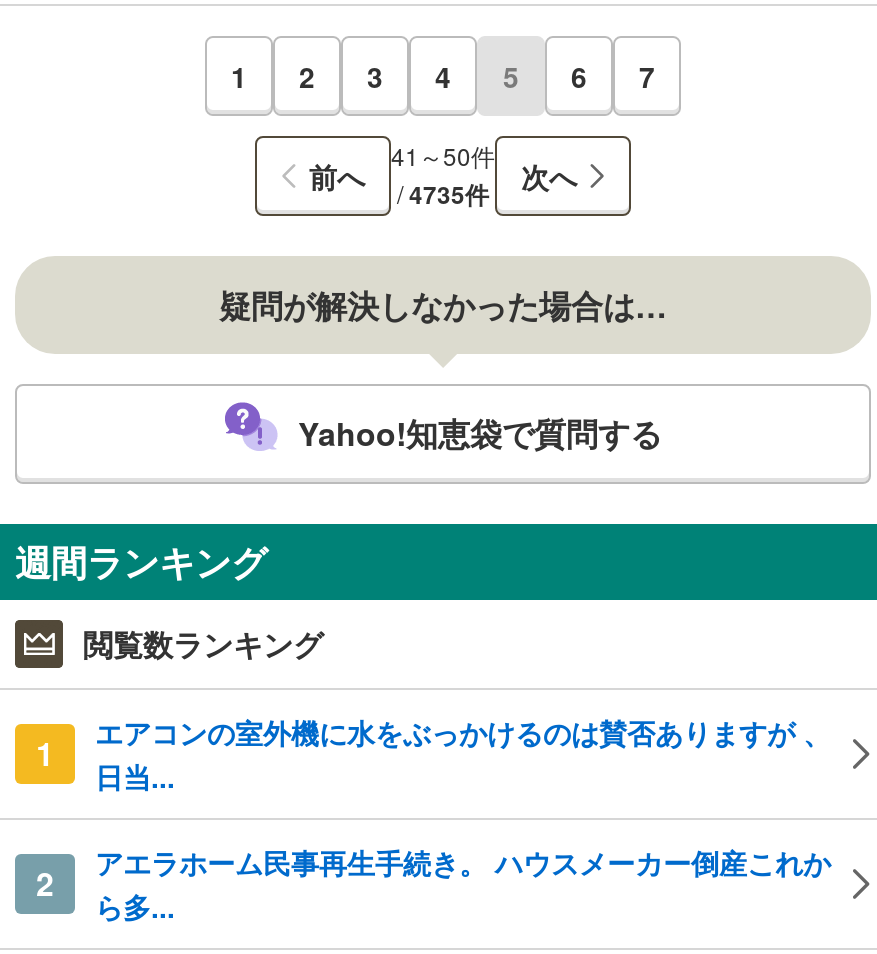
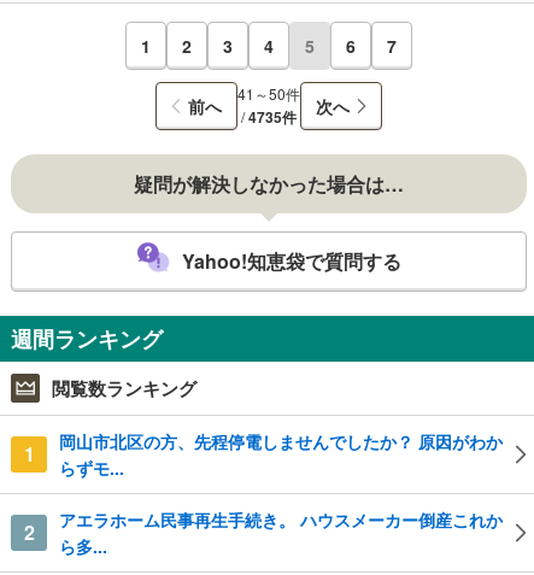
- エアコンの室外機に水をぶっかけるのは賛否ありますが 、
- 日当...
+ 岡山市北区の方、先程停電しませんでしたか？ 原因がわか
+ らずモ...
